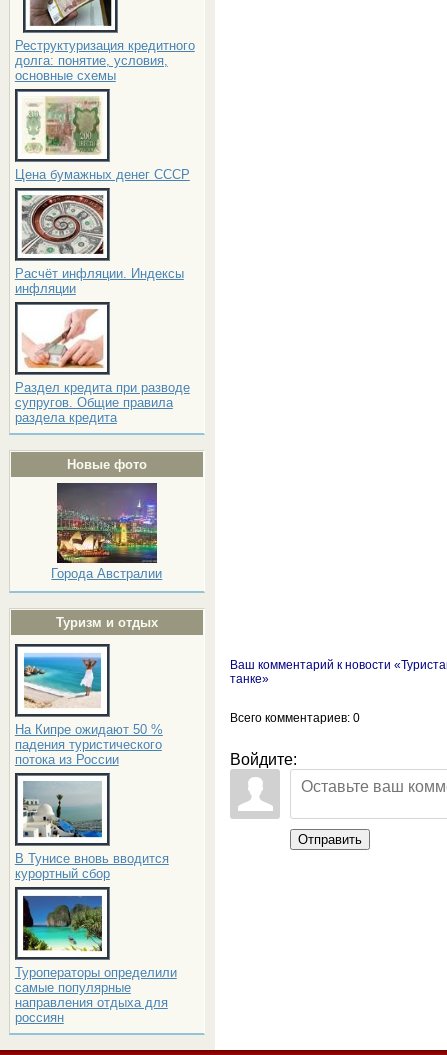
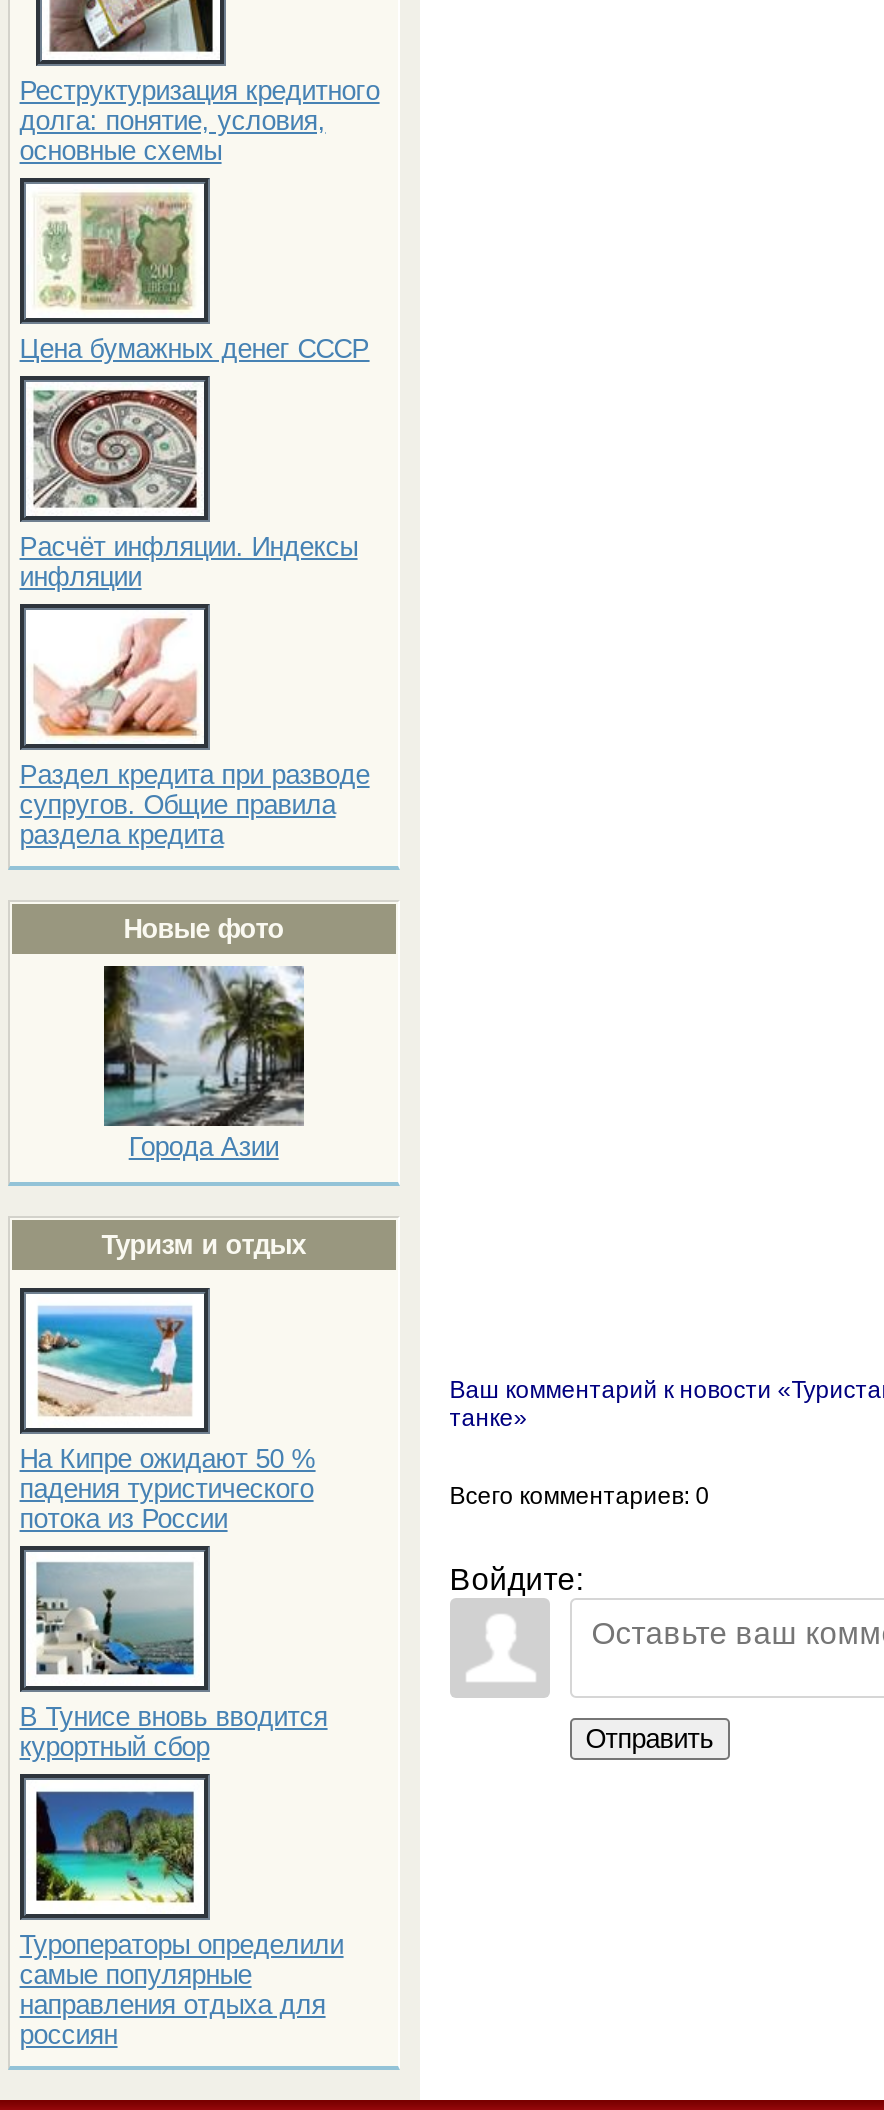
- [image]
- Города Австралии
+ [image]
+ Города Азии

moved down: танке» | Всего комментариев: 0 | Войдите: | Отправить
